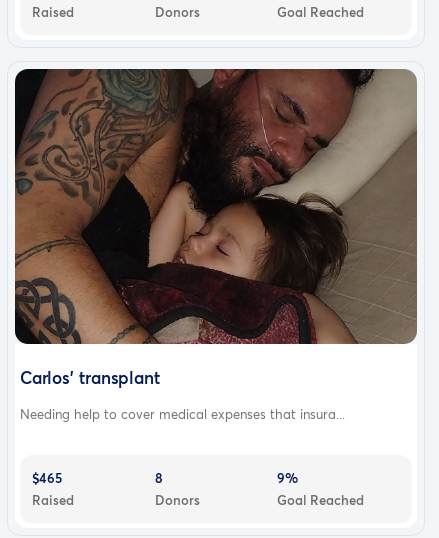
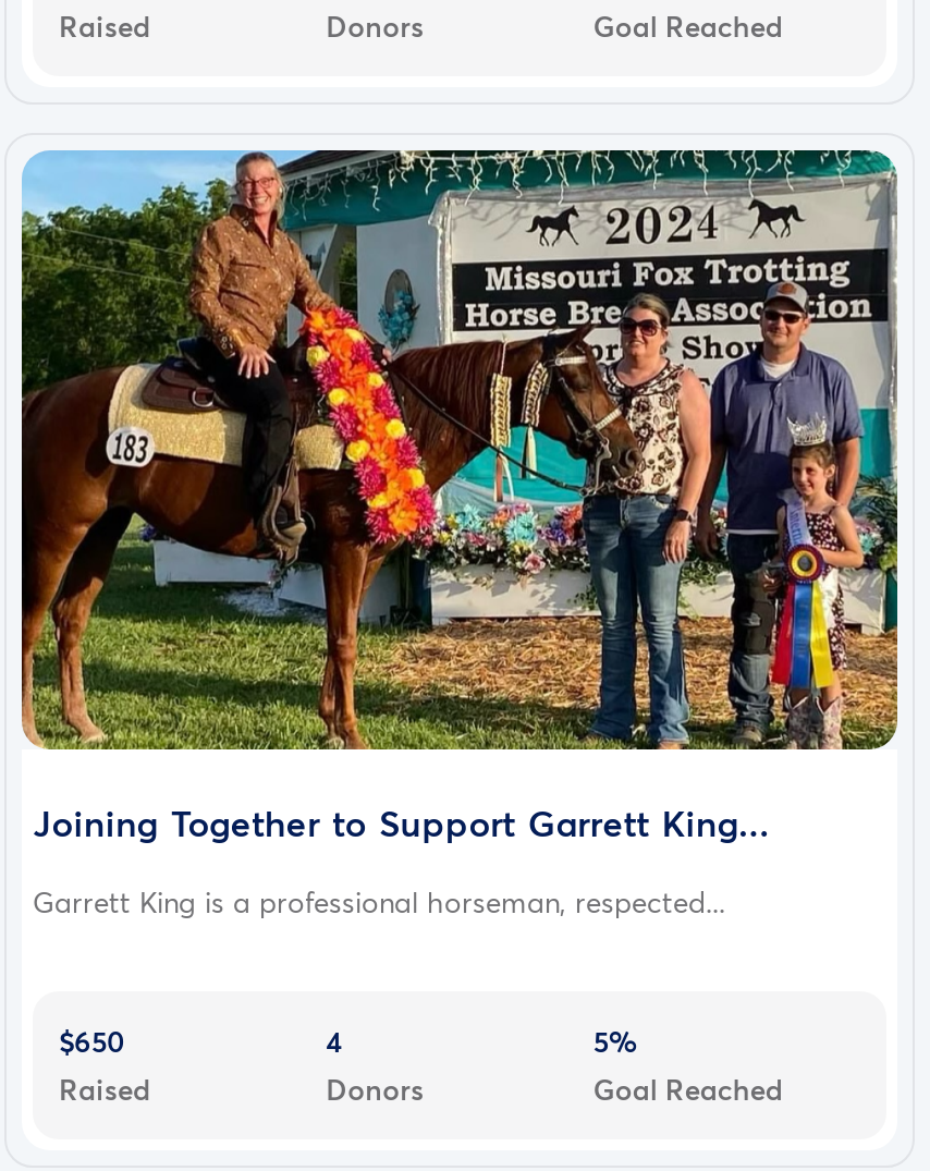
- [image]
- Carlos' transplant
+ [image]
+ Joining Together to Support Garrett King...

- Needing help to cover medical expenses that insura...
+ Garrett King is a professional horseman, respected...

- $465
+ $650

- 8
+ 4

- 9%
+ 5%
